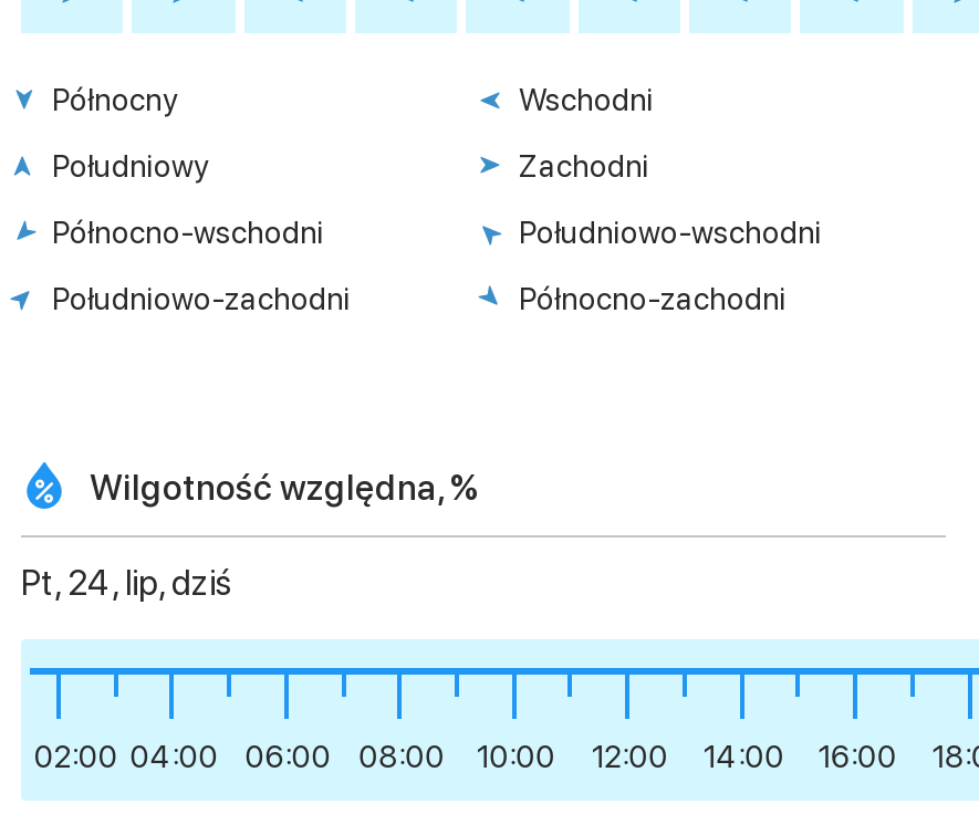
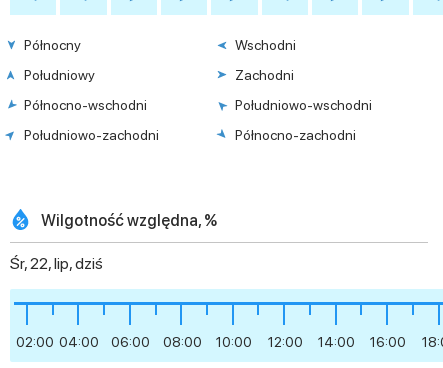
- Pt, 24, lip, dziś
+ Śr, 22, lip, dziś
